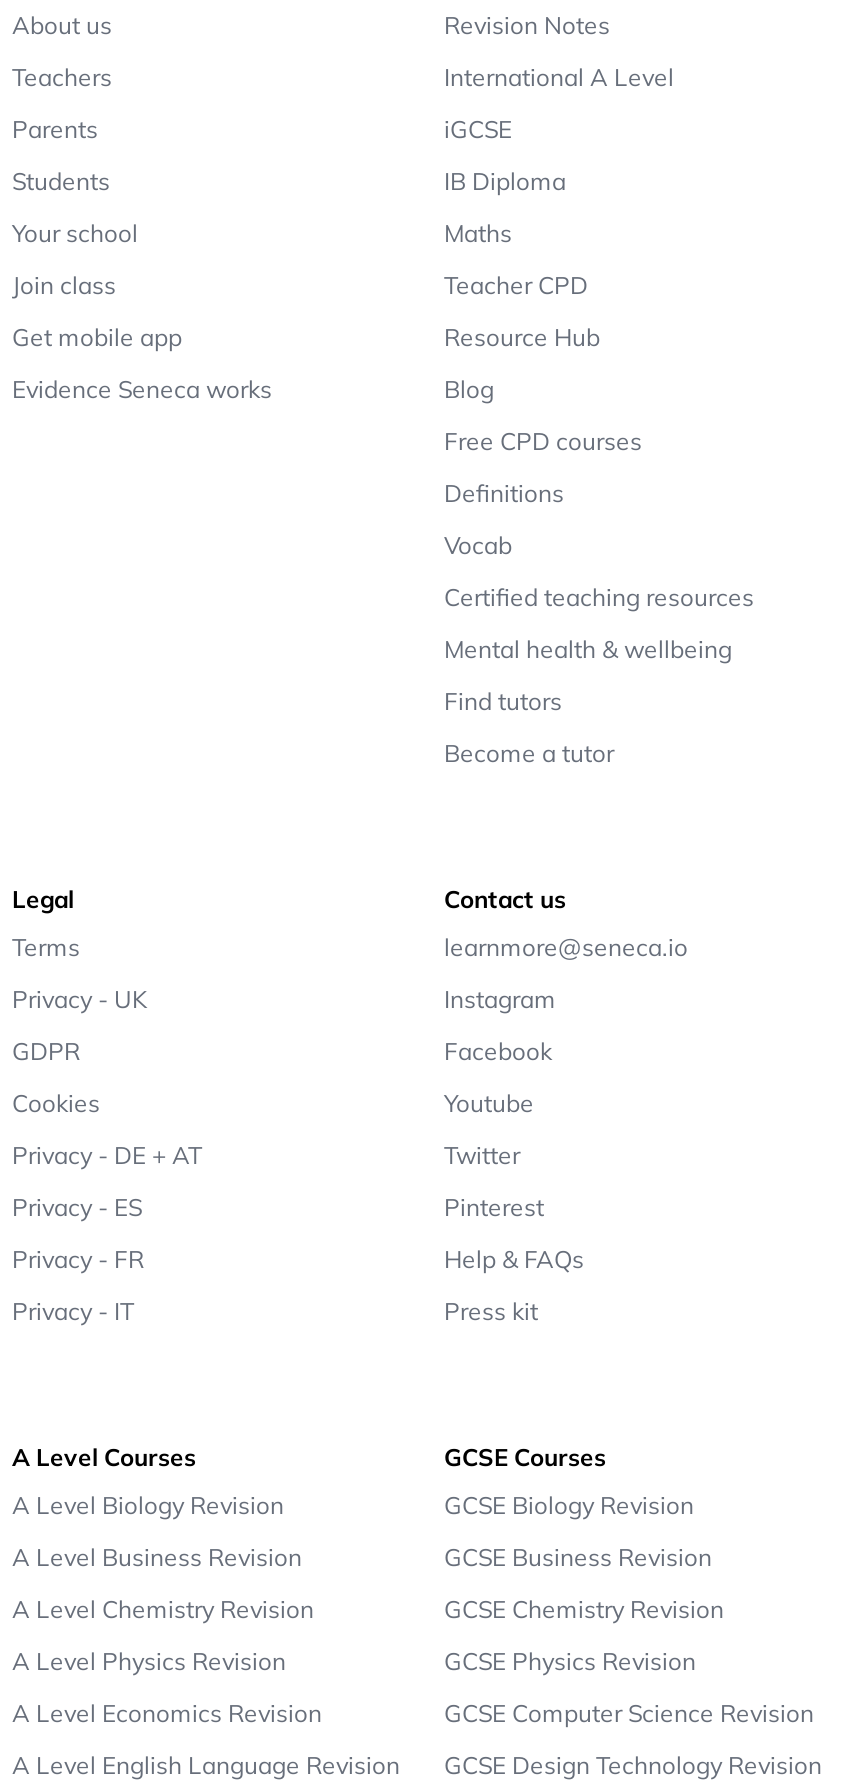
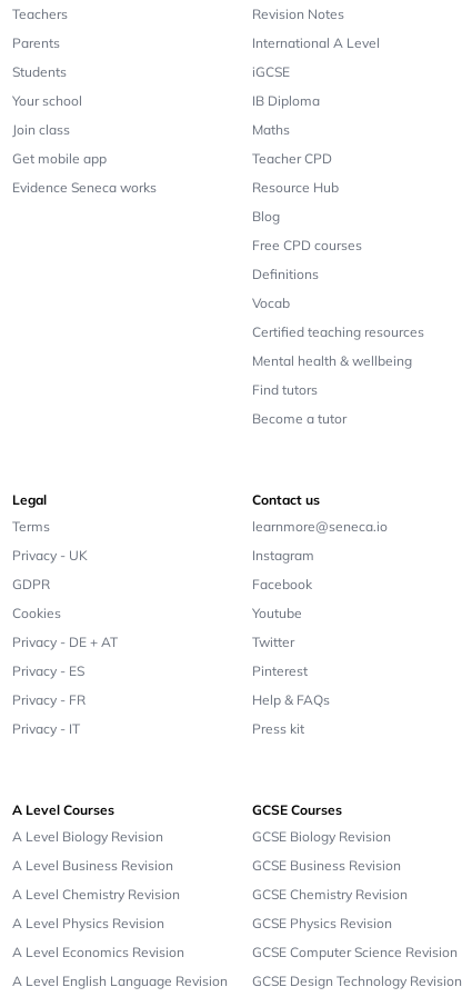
- About us

moved up: Teachers | Parents | Students | Your school | Join class | Get mobile app | Evidence Seneca works
